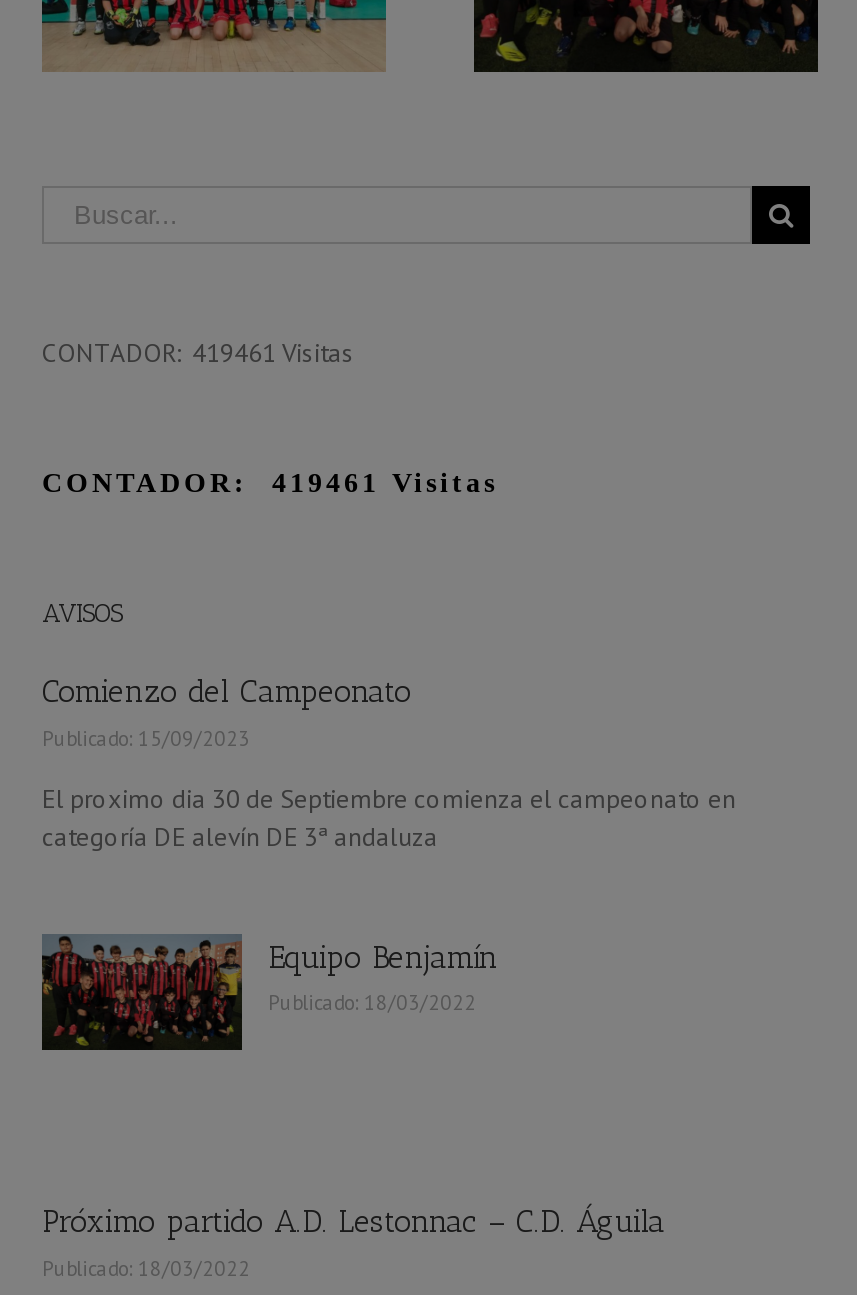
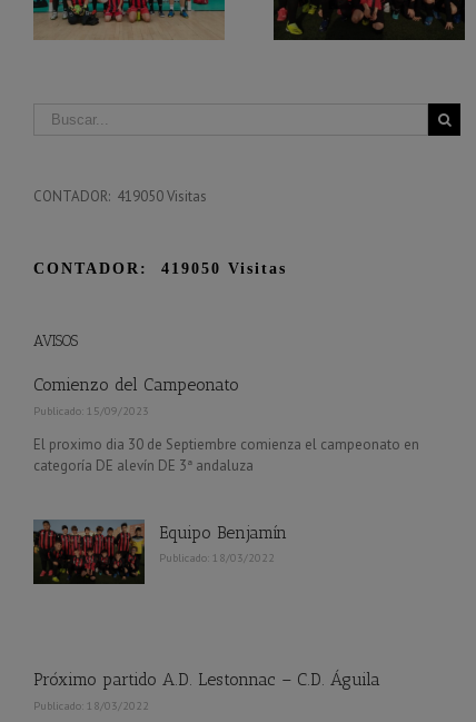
- CONTADOR: 419461 Visitas
+ CONTADOR: 419050 Visitas

- CONTADOR: 419461 Visitas
+ CONTADOR: 419050 Visitas
